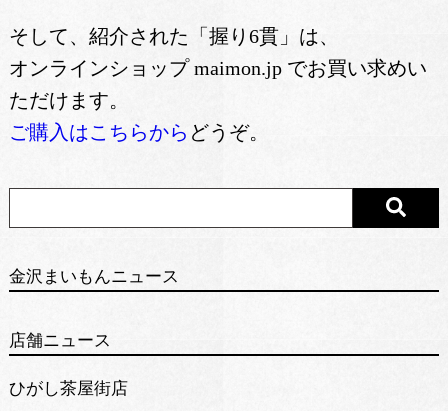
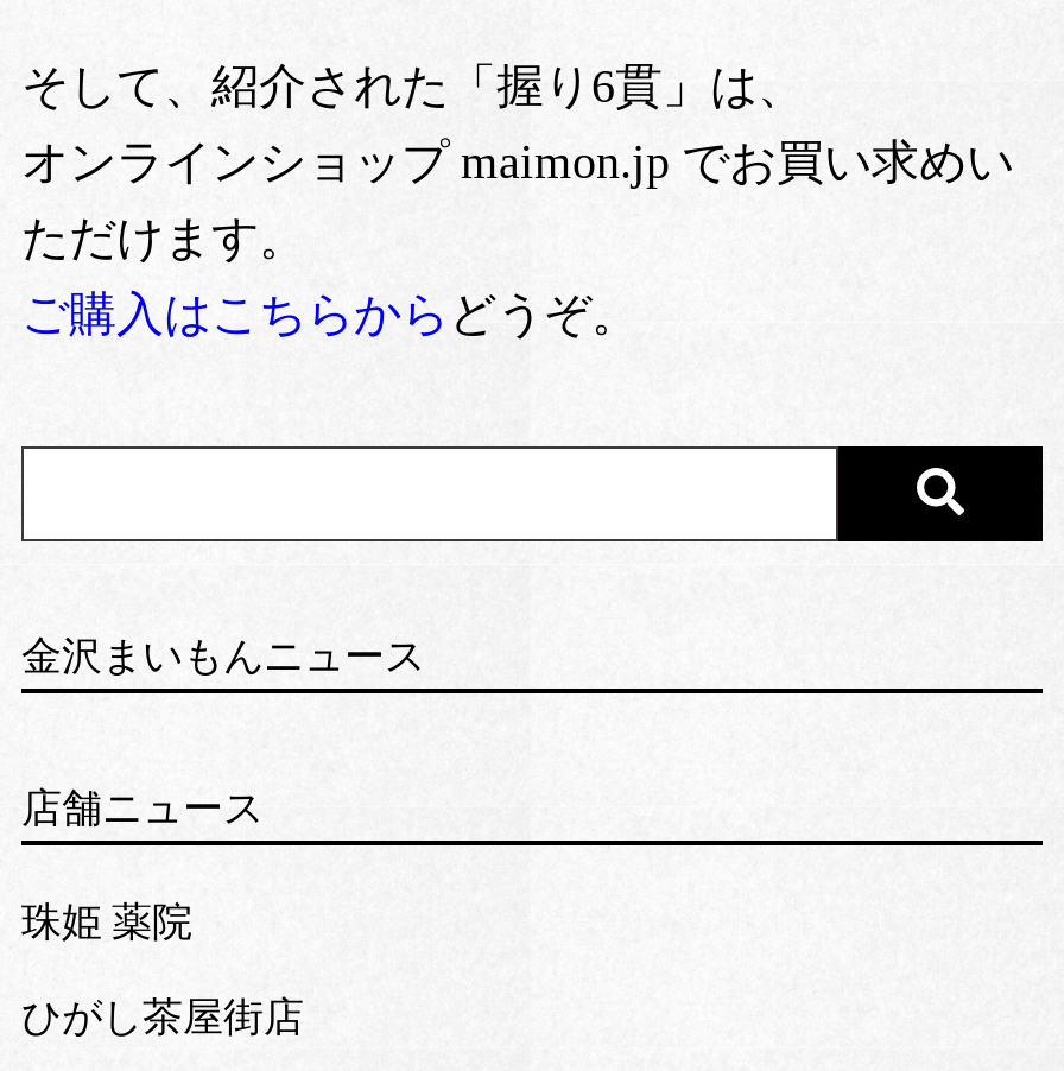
+ 珠姫 薬院
